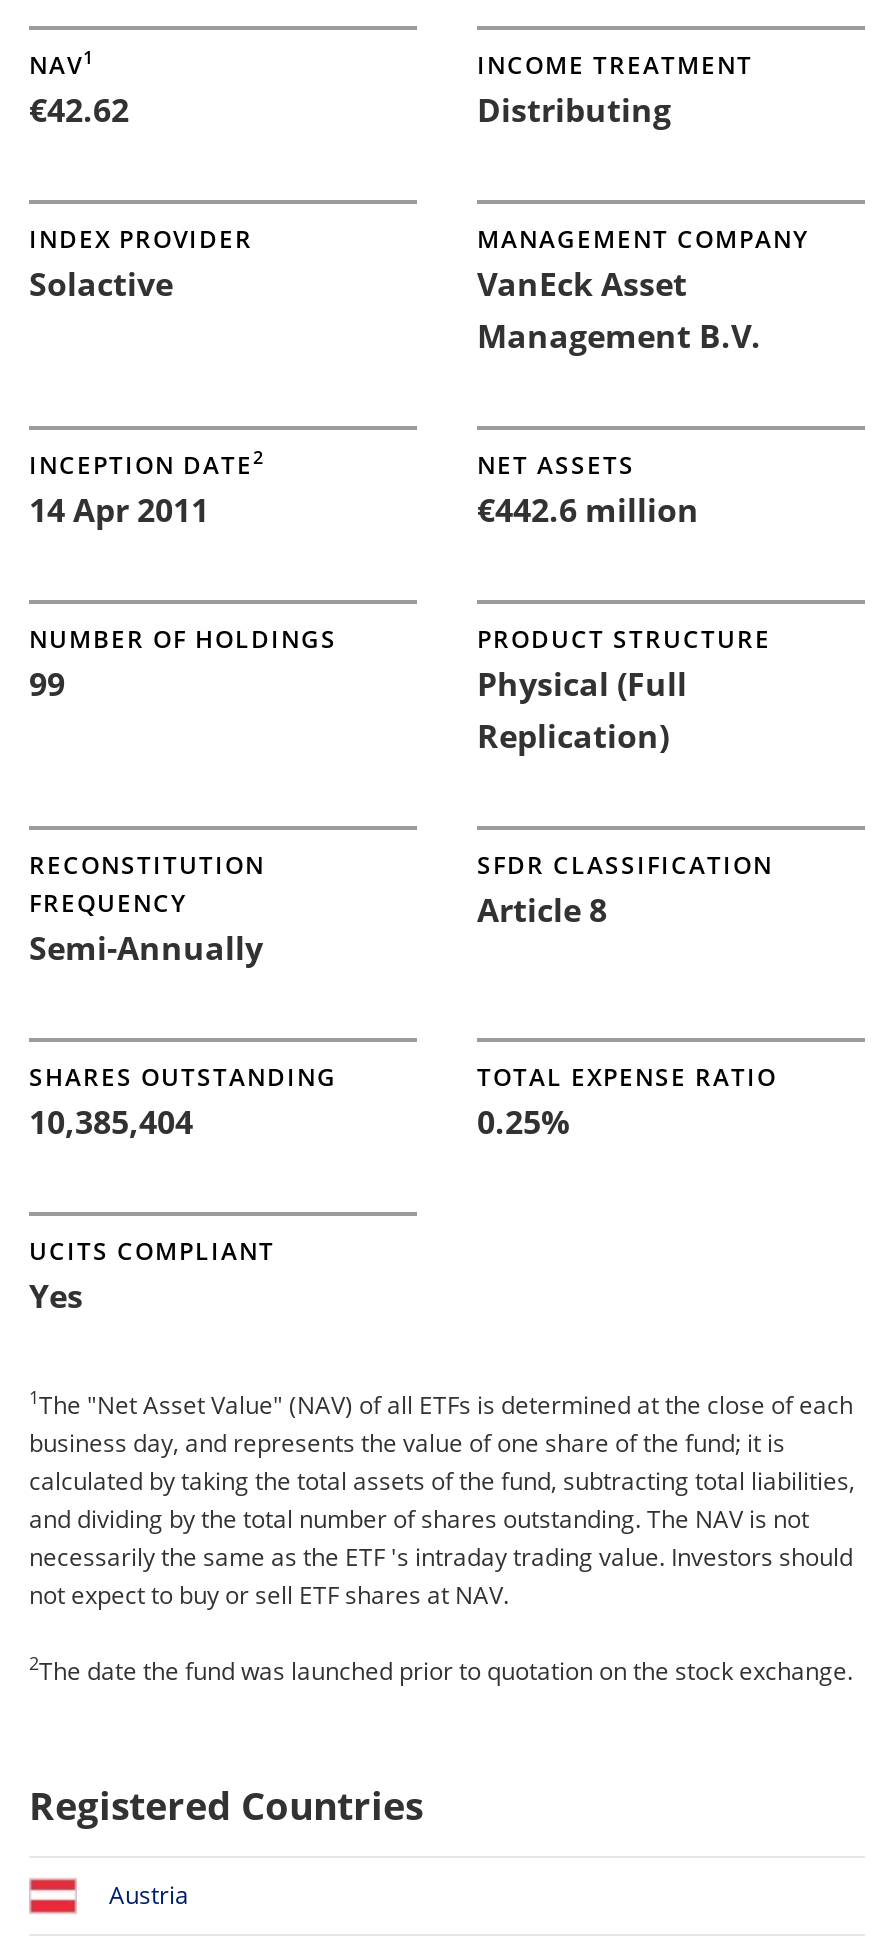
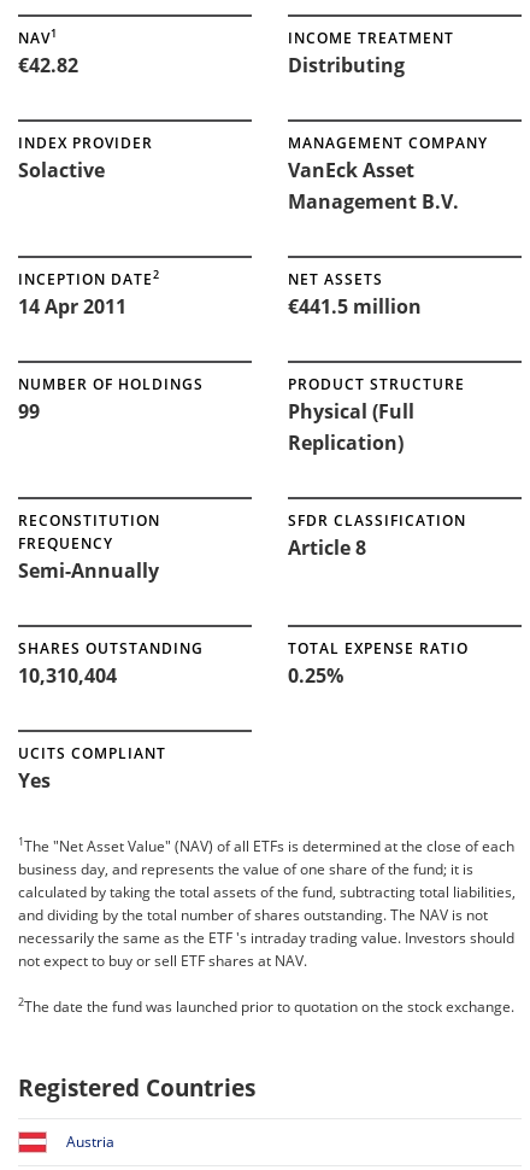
- €42.62
+ €42.82

- €442.6 million
+ €441.5 million

- 10,385,404
+ 10,310,404
